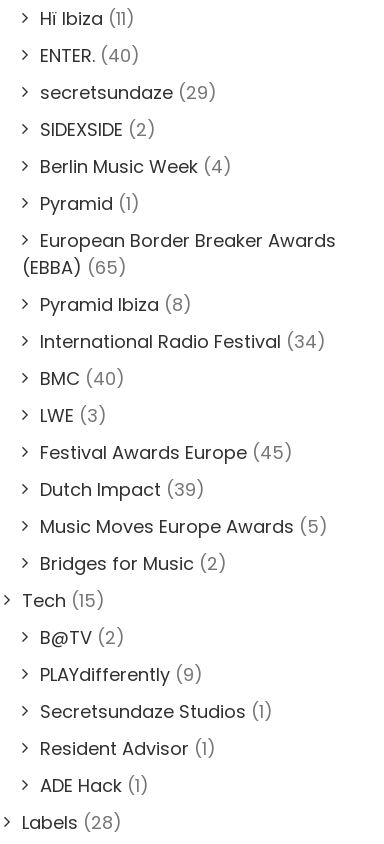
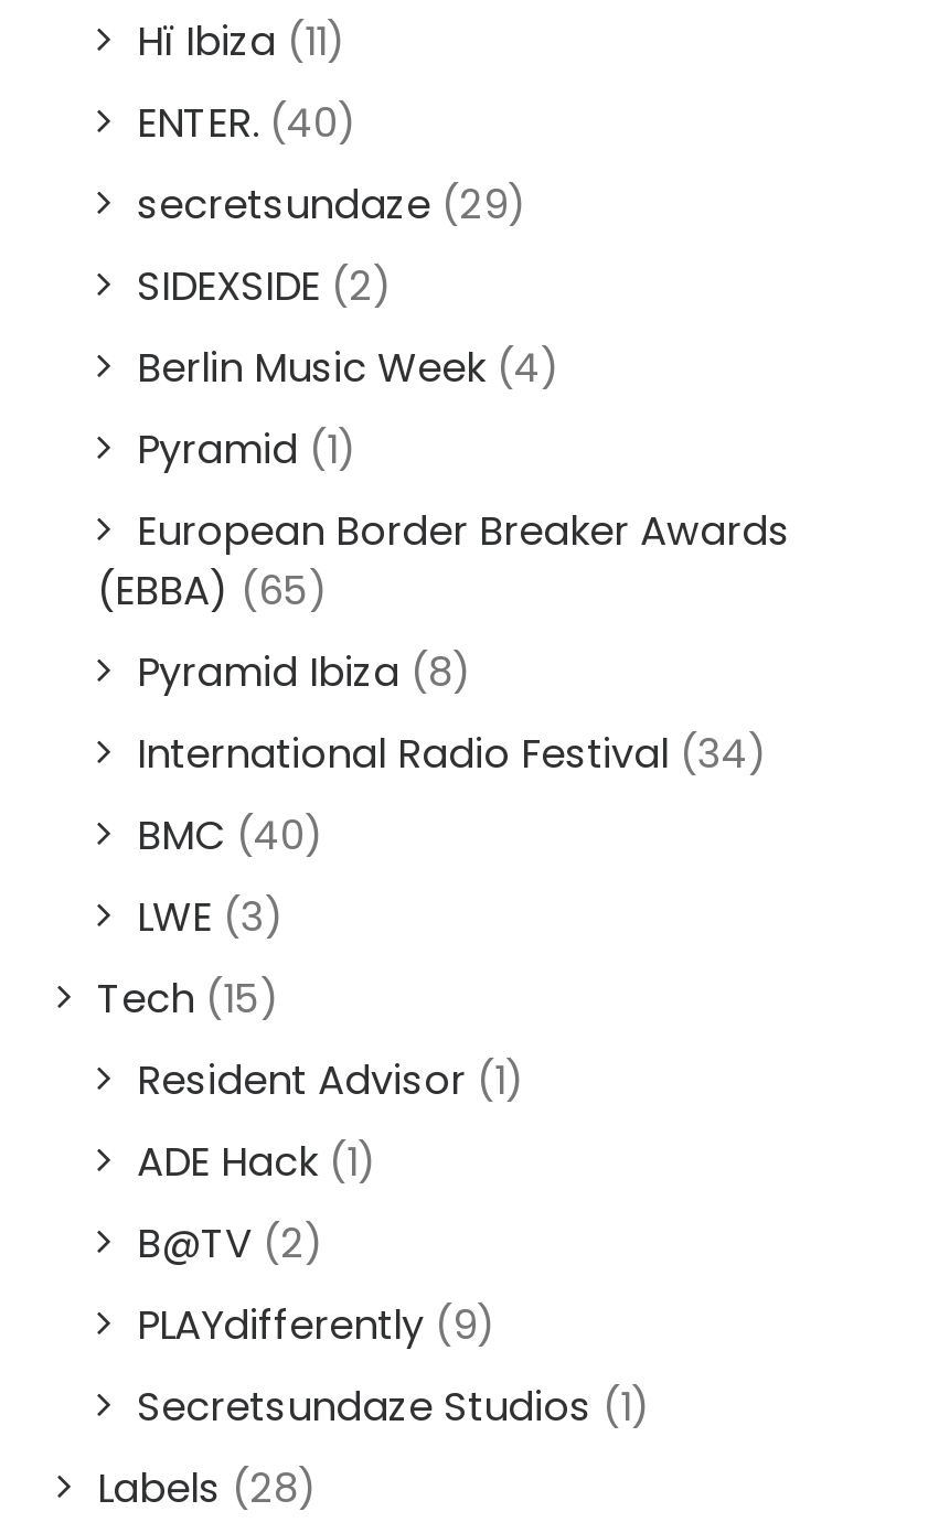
- Festival Awards Europe (45)
- Dutch Impact (39)
- Music Moves Europe Awards (5)
- Bridges for Music (2)

moved up: Resident Advisor (1) | ADE Hack (1)
